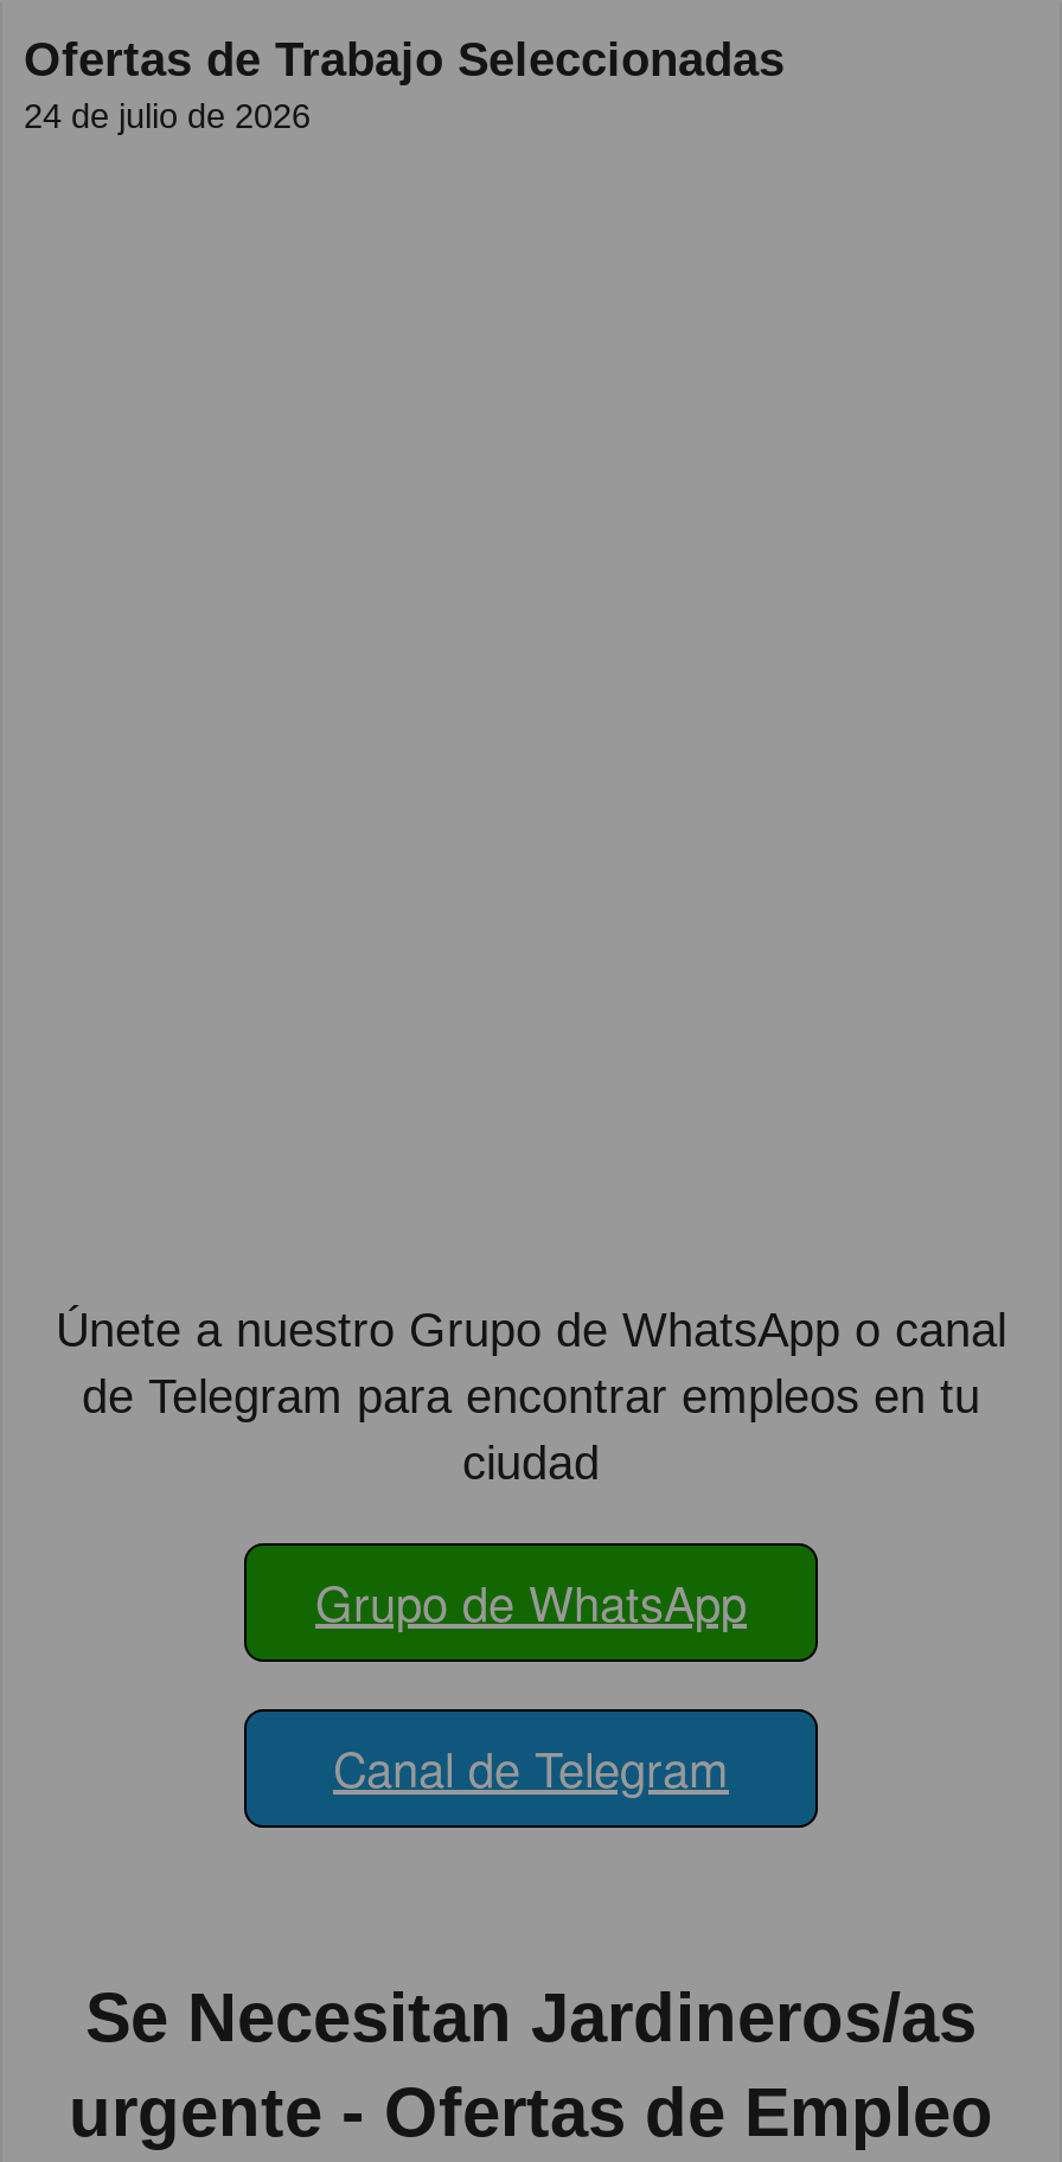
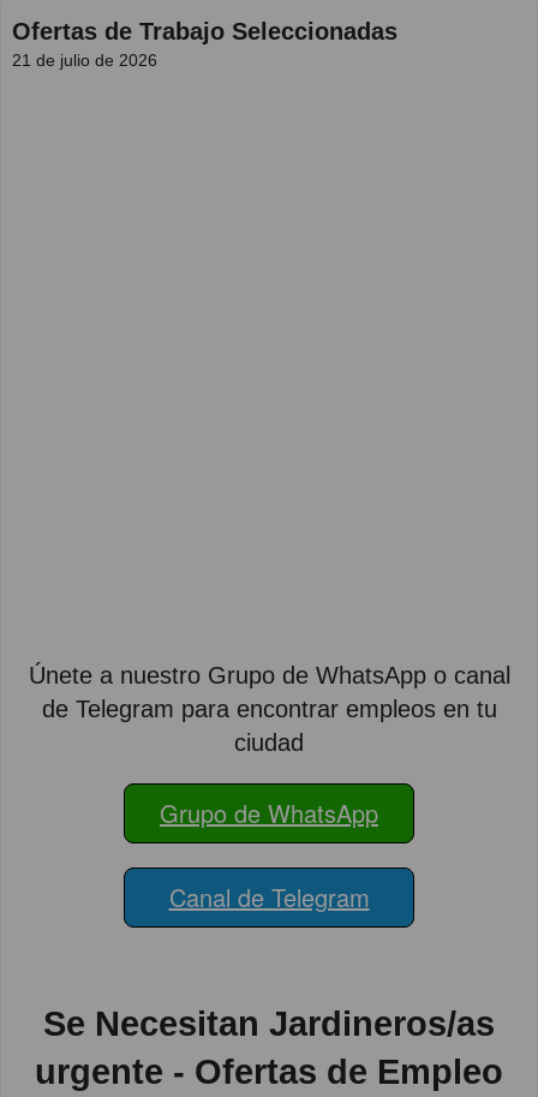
- 24 de julio de 2026
+ 21 de julio de 2026
